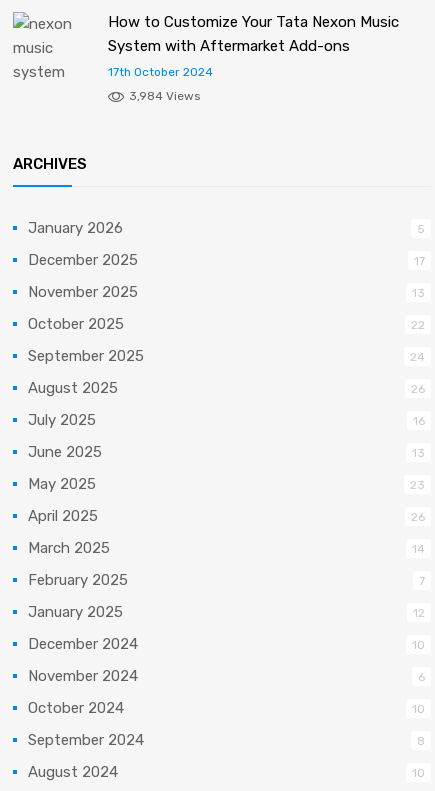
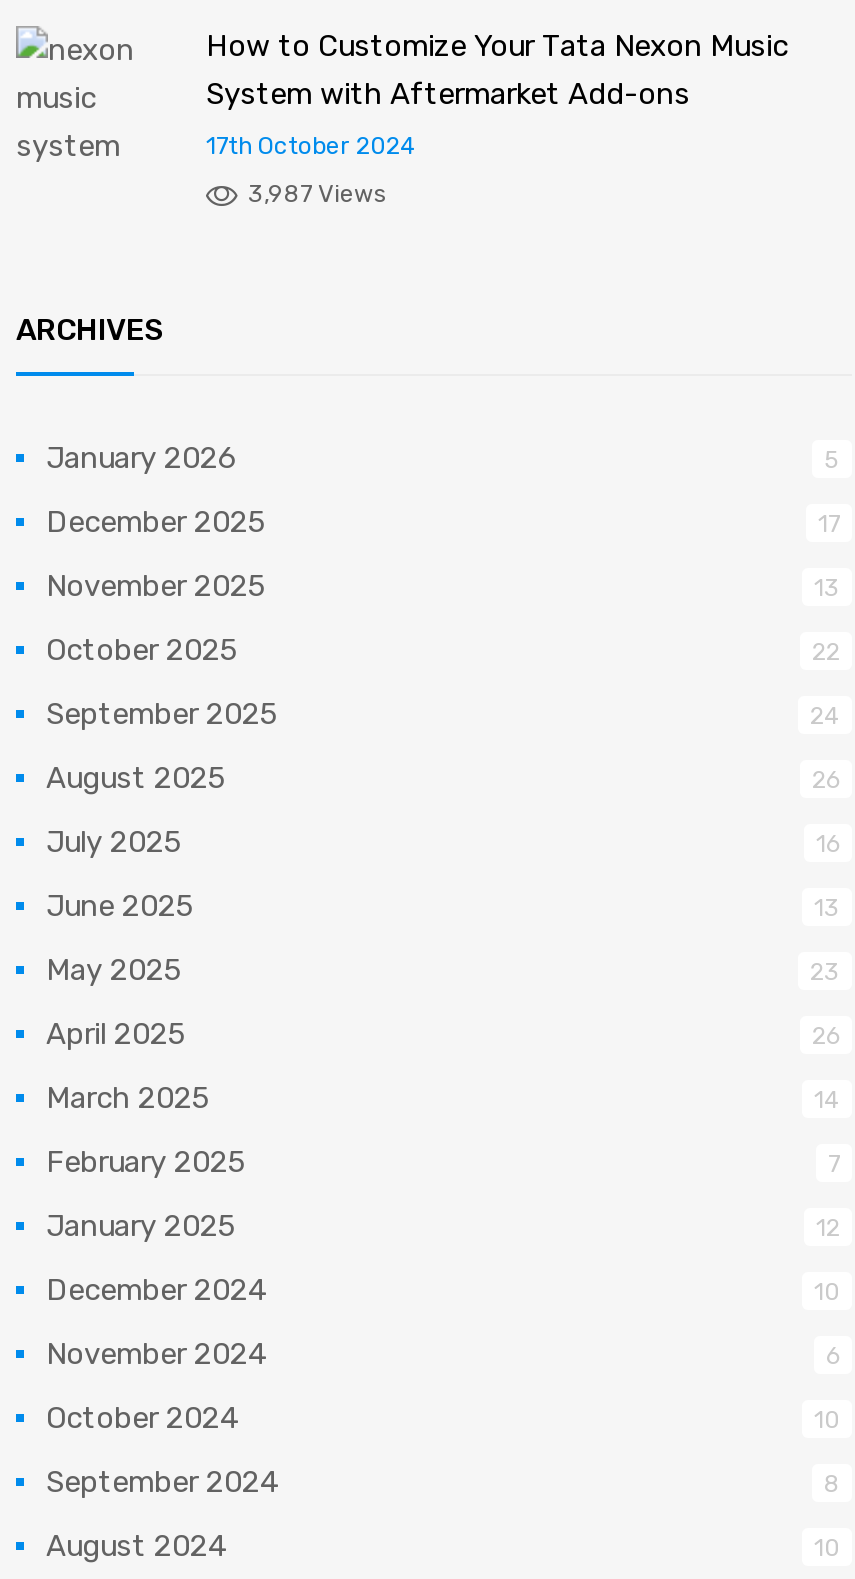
- 3,984 Views
+ 3,987 Views
